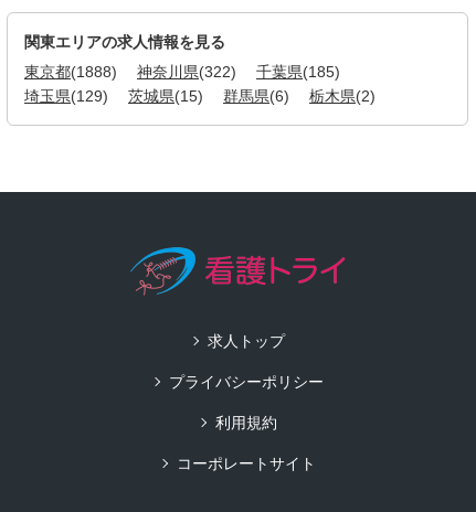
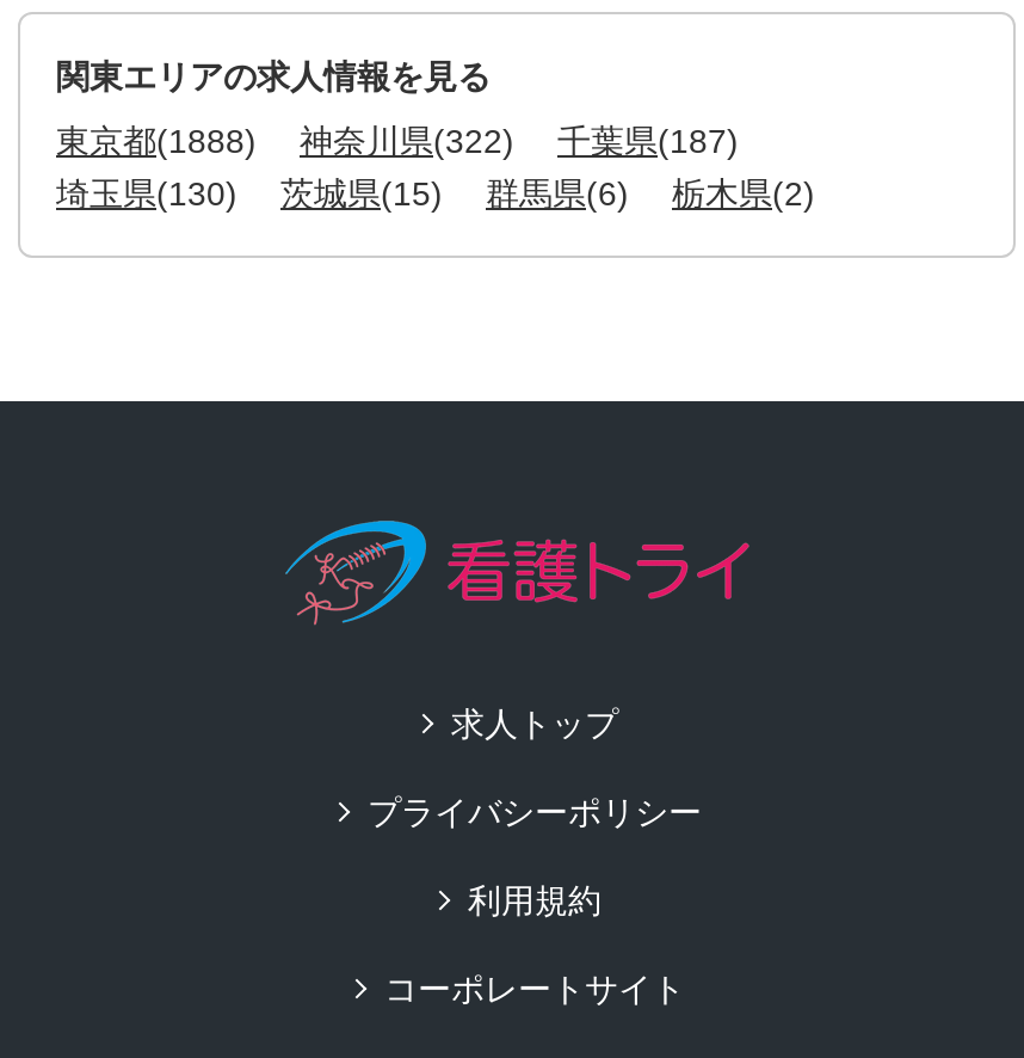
- 東京都(1888) 神奈川県(322) 千葉県(185)
+ 東京都(1888) 神奈川県(322) 千葉県(187)

- 埼玉県(129) 茨城県(15) 群馬県(6) 栃木県(2)
+ 埼玉県(130) 茨城県(15) 群馬県(6) 栃木県(2)
